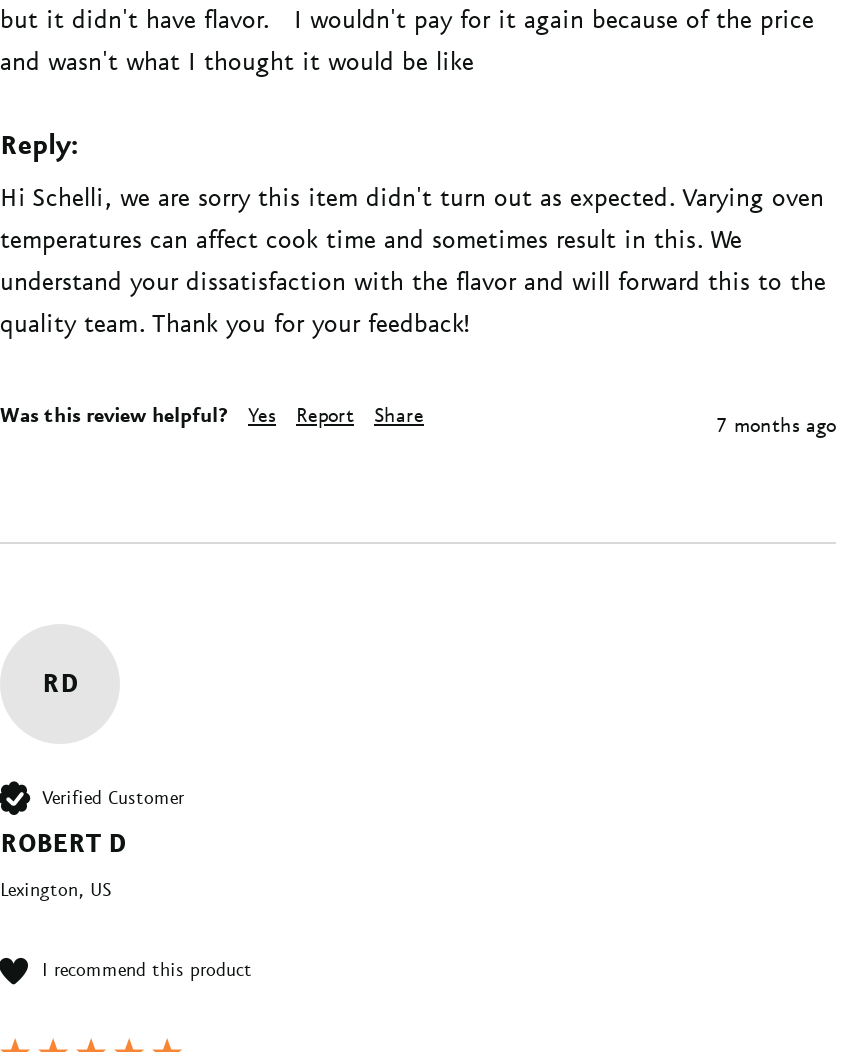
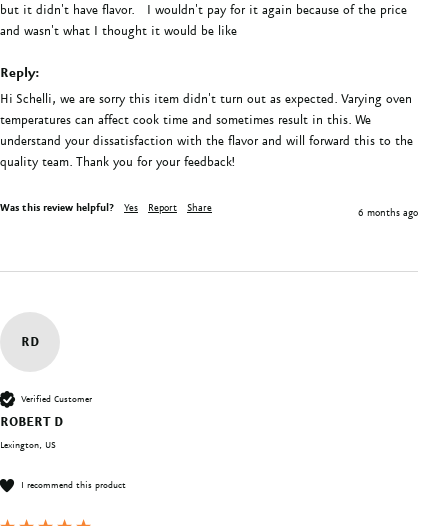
- 7 months ago
+ 6 months ago
